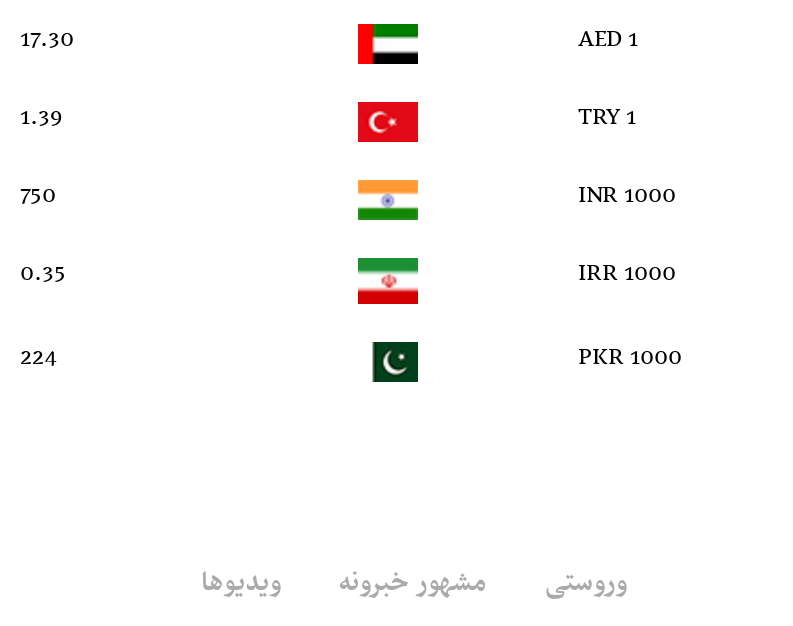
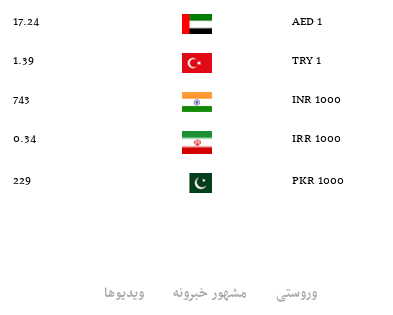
- 17.30
+ 17.24

- 750
+ 743

- 0.35
+ 0.34

- 224
+ 229
